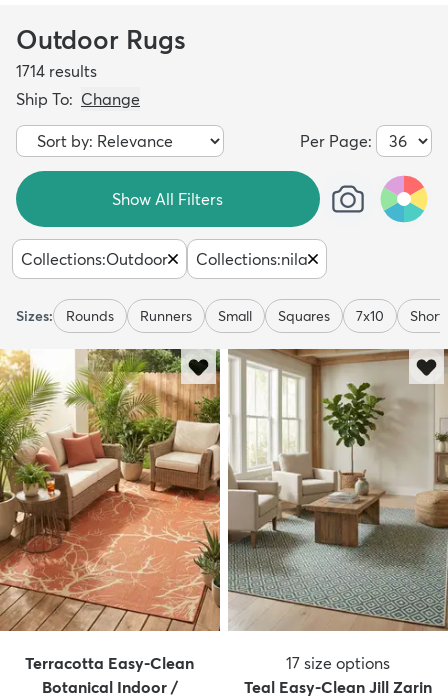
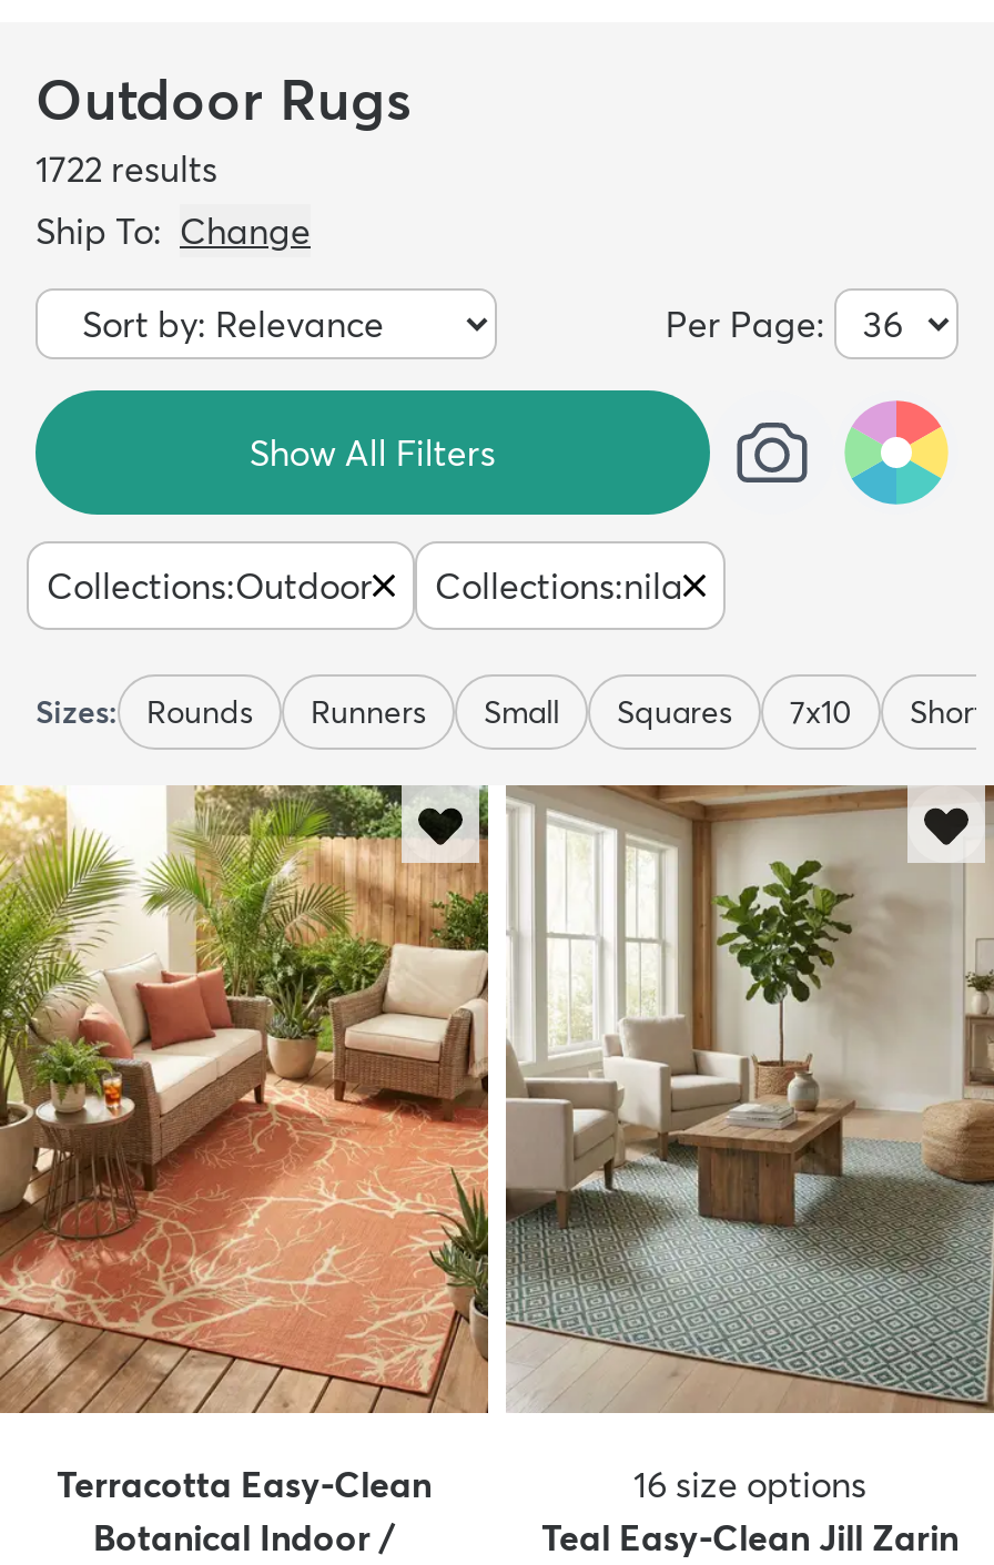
- 1714 results
+ 1722 results

- 17 size options
+ 16 size options
